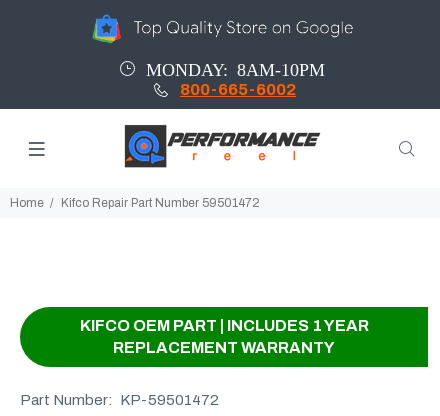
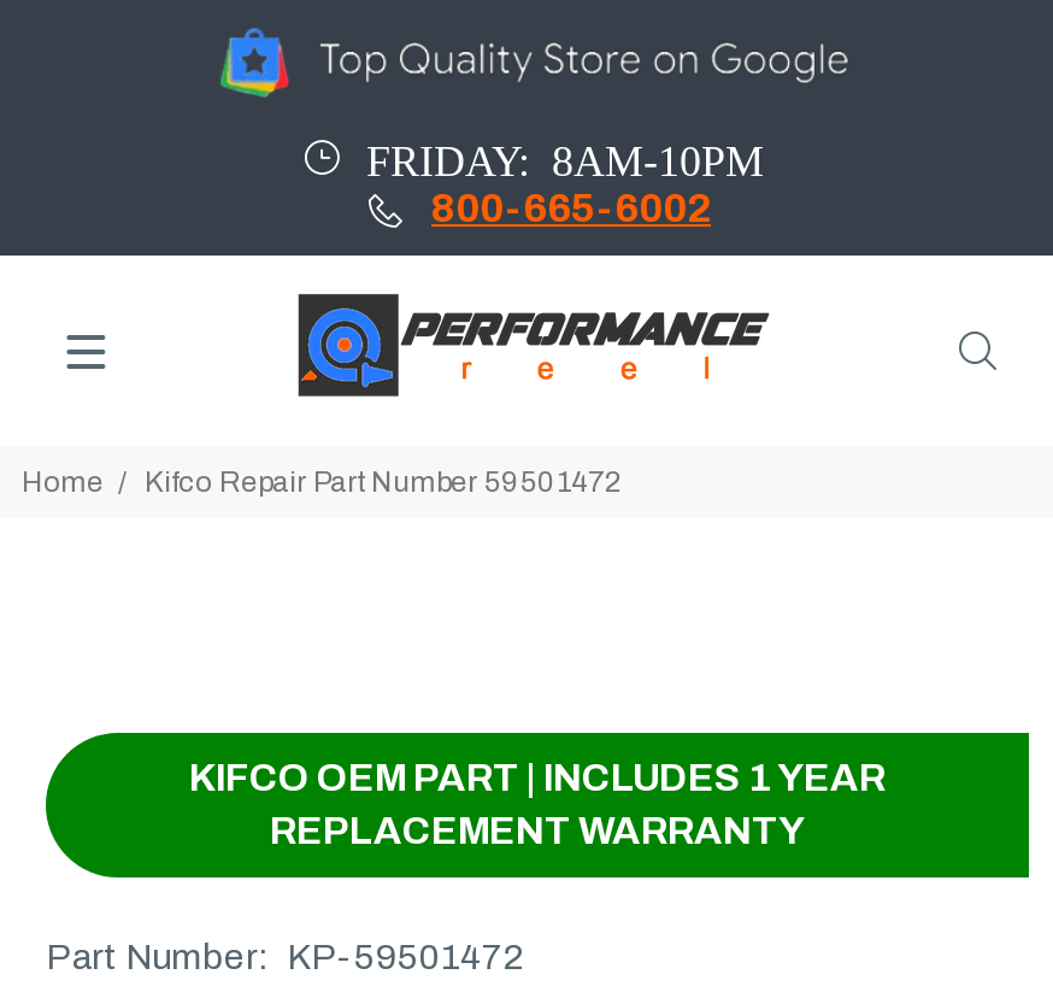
- MONDAY: 8AM-10PM
+ FRIDAY: 8AM-10PM
